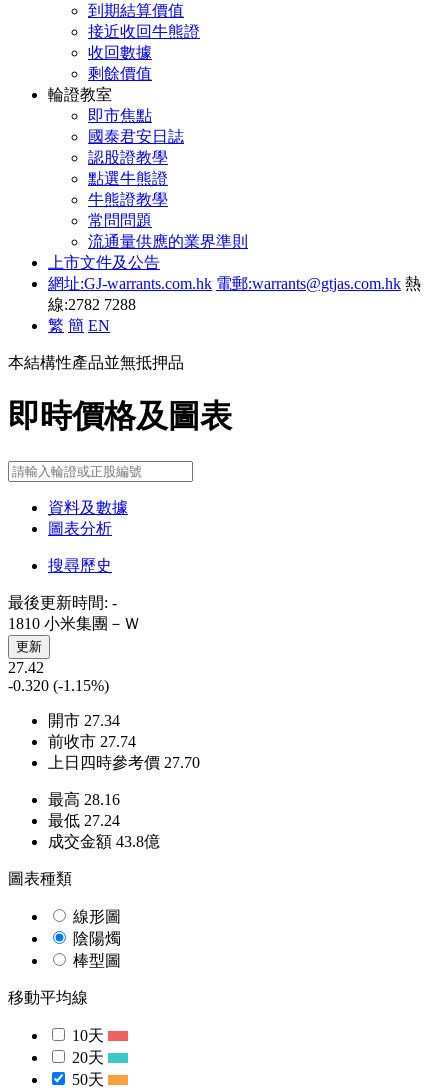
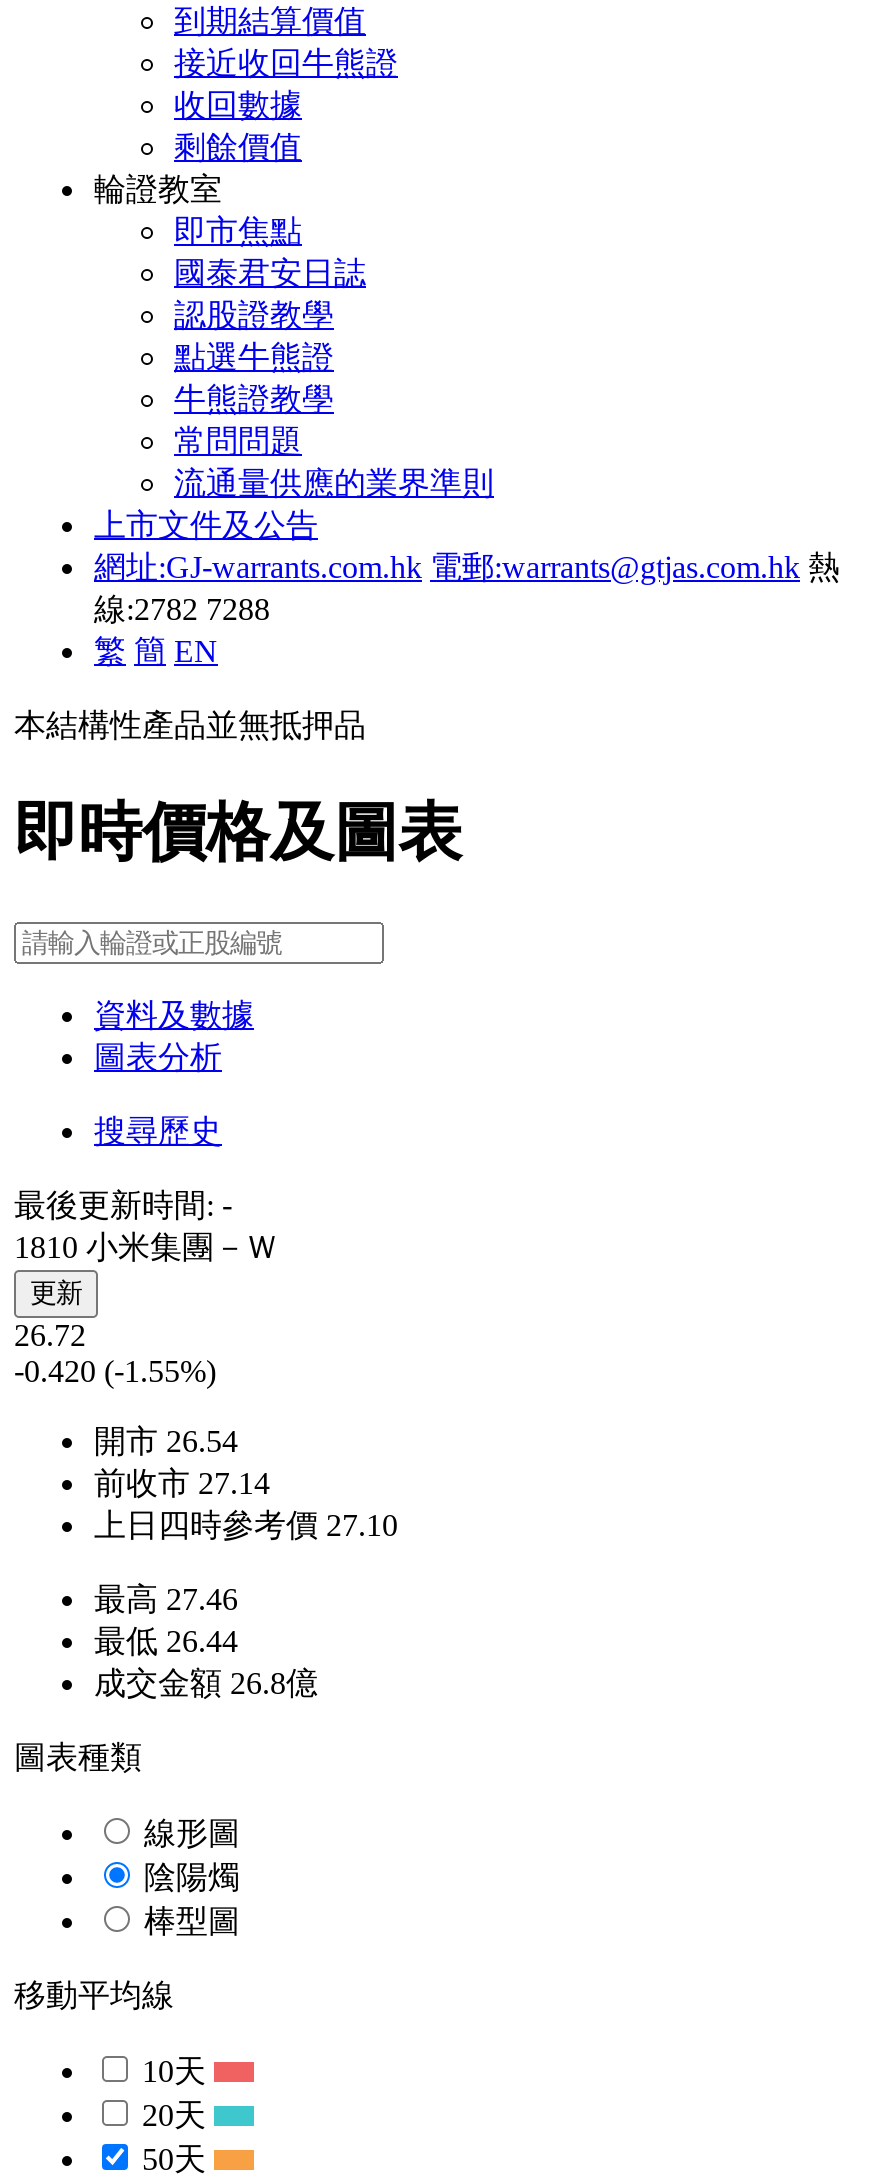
- 27.42
+ 26.72

- -0.320 (-1.15%)
+ -0.420 (-1.55%)

- 開市27.34
+ 開市26.54

- 前收市27.74
+ 前收市27.14

- 上日四時參考價27.70
+ 上日四時參考價27.10

- 最高28.16
+ 最高27.46

- 最低27.24
+ 最低26.44

- 成交金額43.8億
+ 成交金額26.8億
